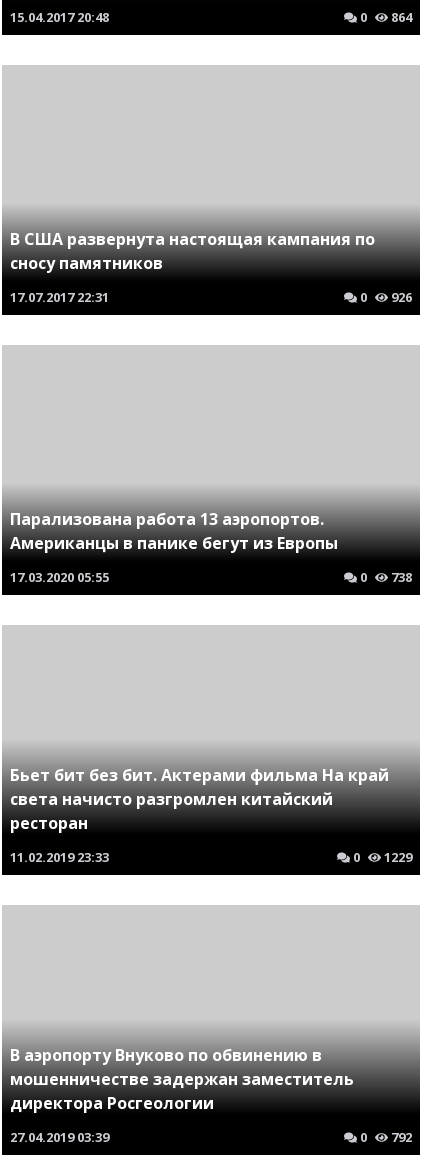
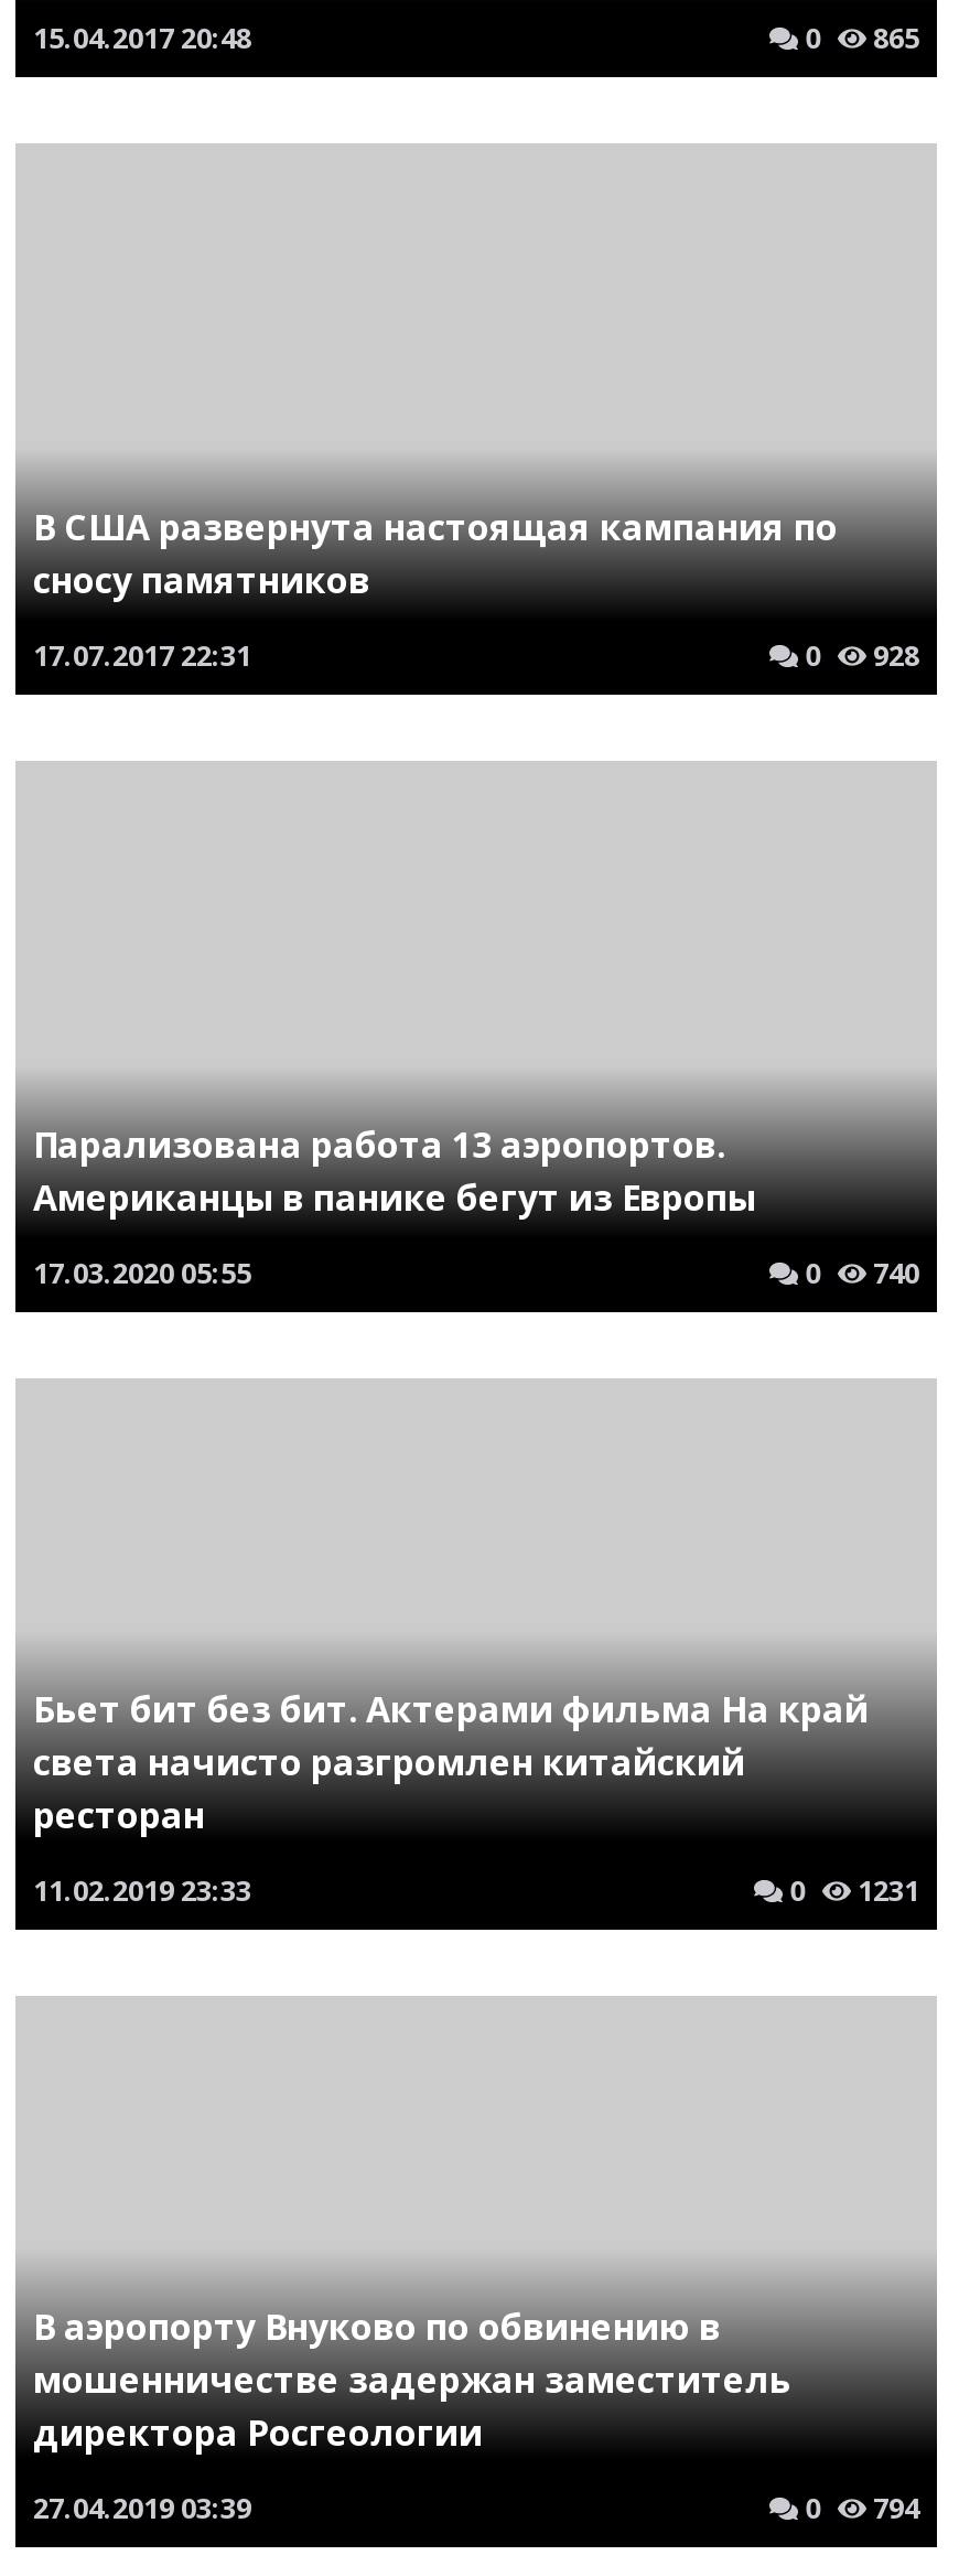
- 0 864
+ 0 865

- 0 926
+ 0 928

- 0 738
+ 0 740

- 0 1229
+ 0 1231

- 0 792
+ 0 794
